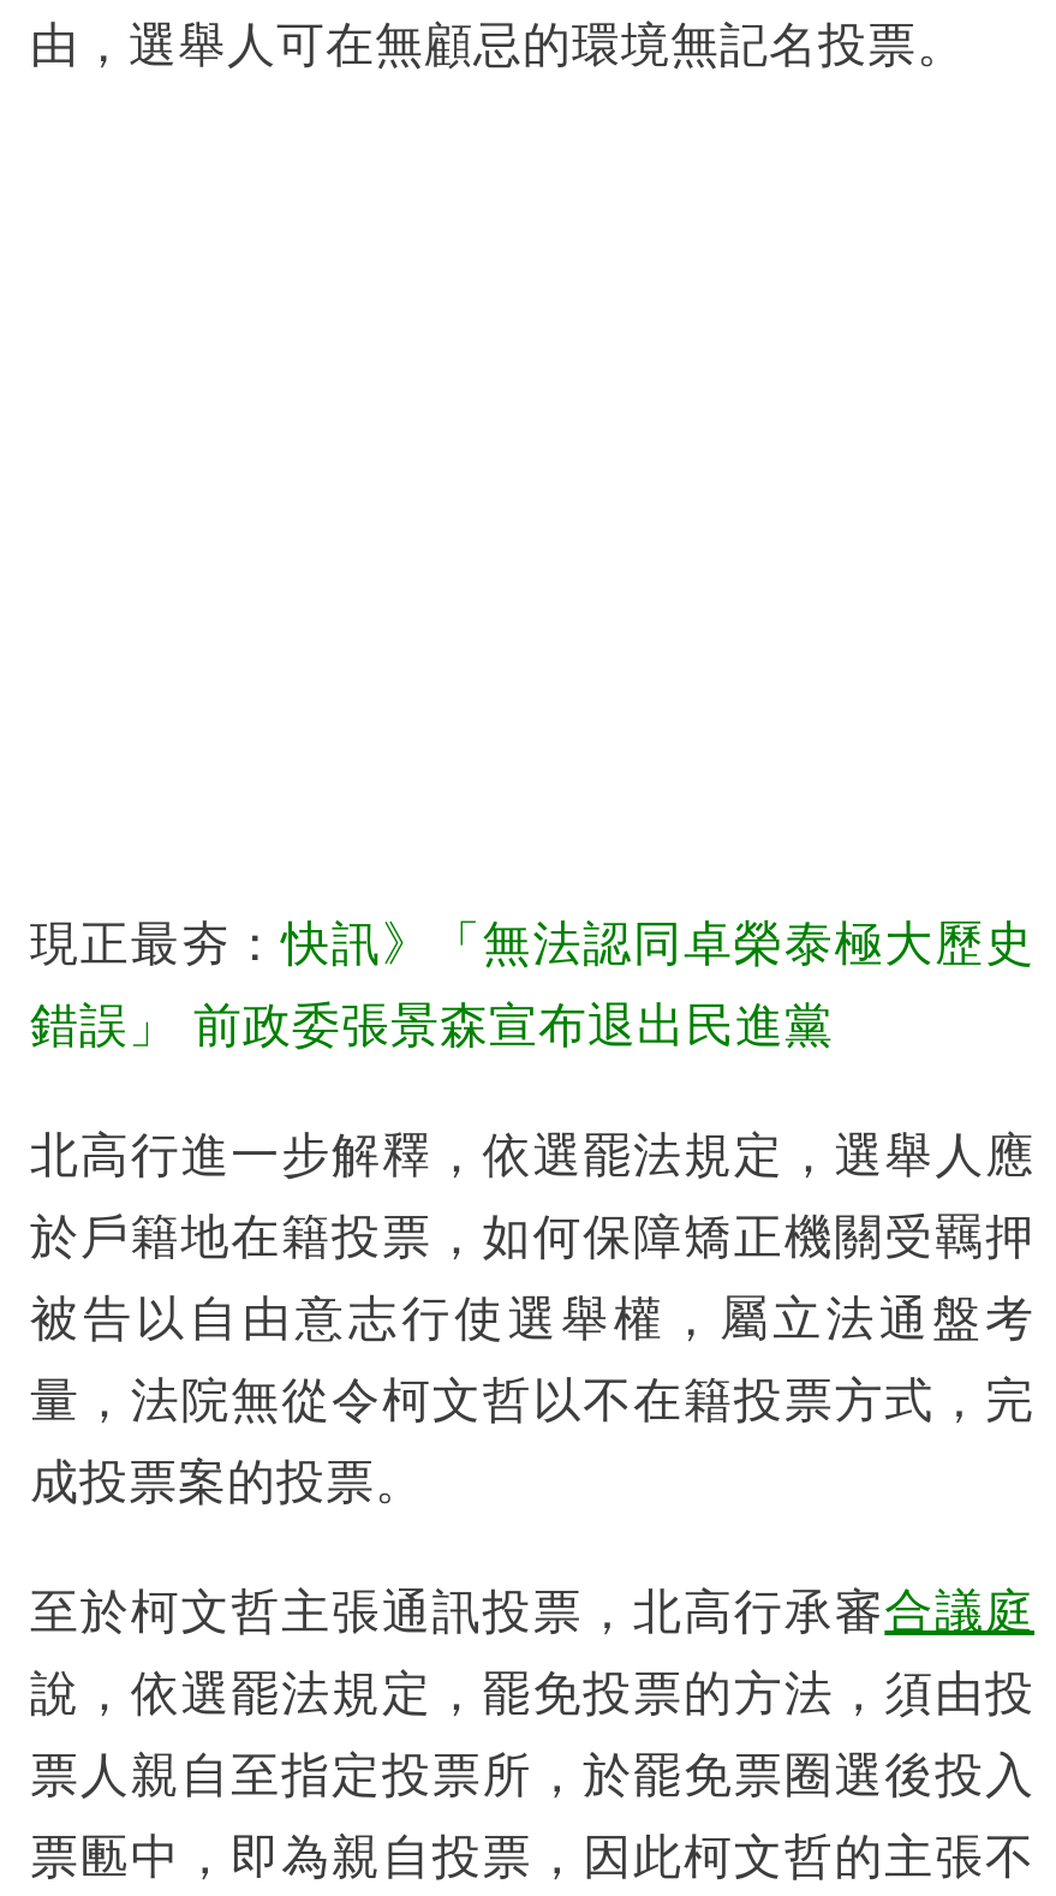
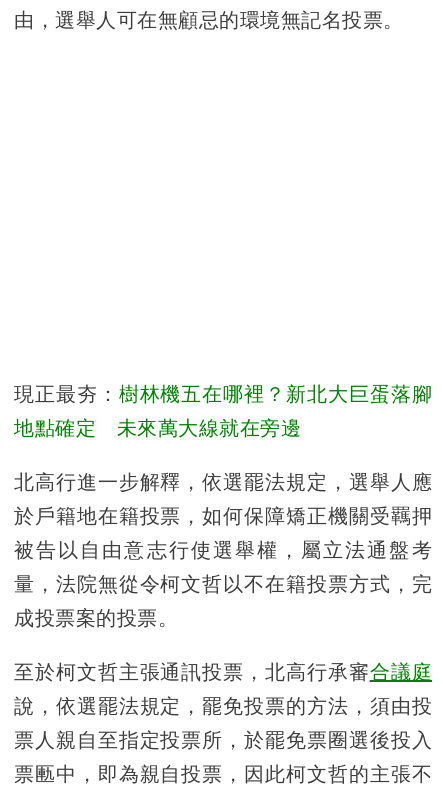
- 現正最夯：快訊》「無法認同卓榮泰極大歷史
+ 現正最夯：樹林機五在哪裡？新北大巨蛋落腳

- 錯誤」 前政委張景森宣布退出民進黨
+ 地點確定 未來萬大線就在旁邊
